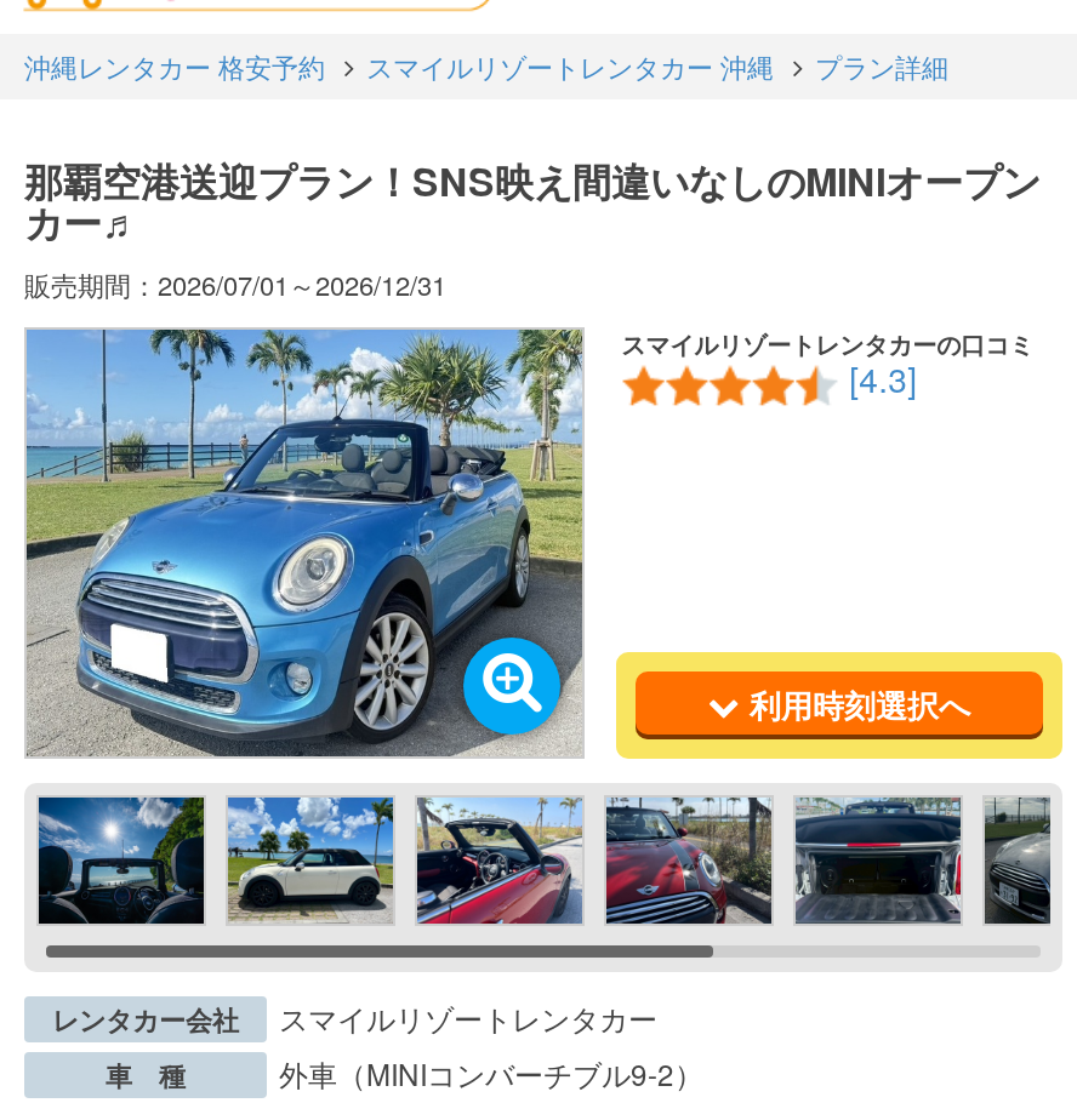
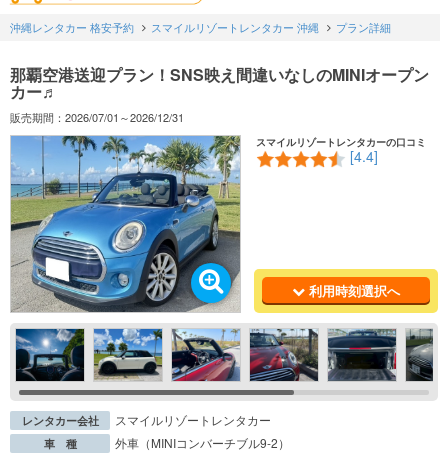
- [4.3]
+ [4.4]
